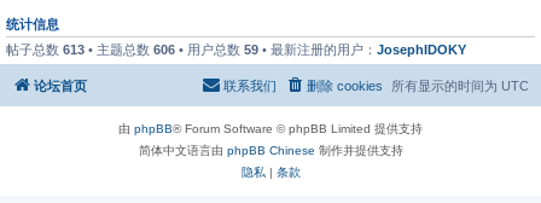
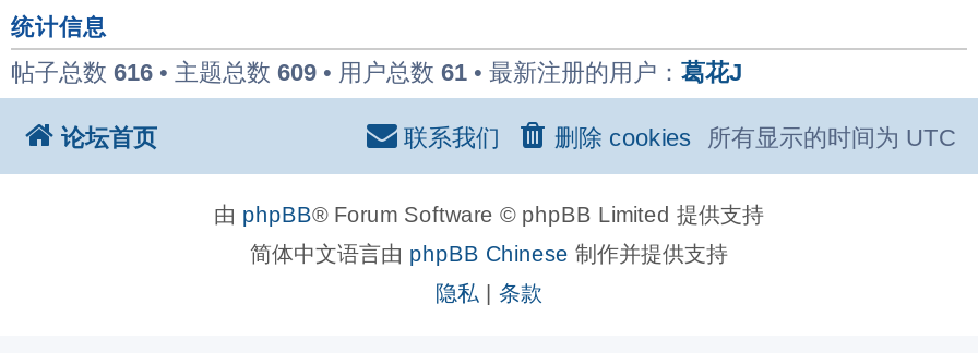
- 帖子总数613 • 主题总数606 • 用户总数59 • 最新注册的用户：JosephIDOKY
+ 帖子总数616 • 主题总数609 • 用户总数61 • 最新注册的用户：葛花J
